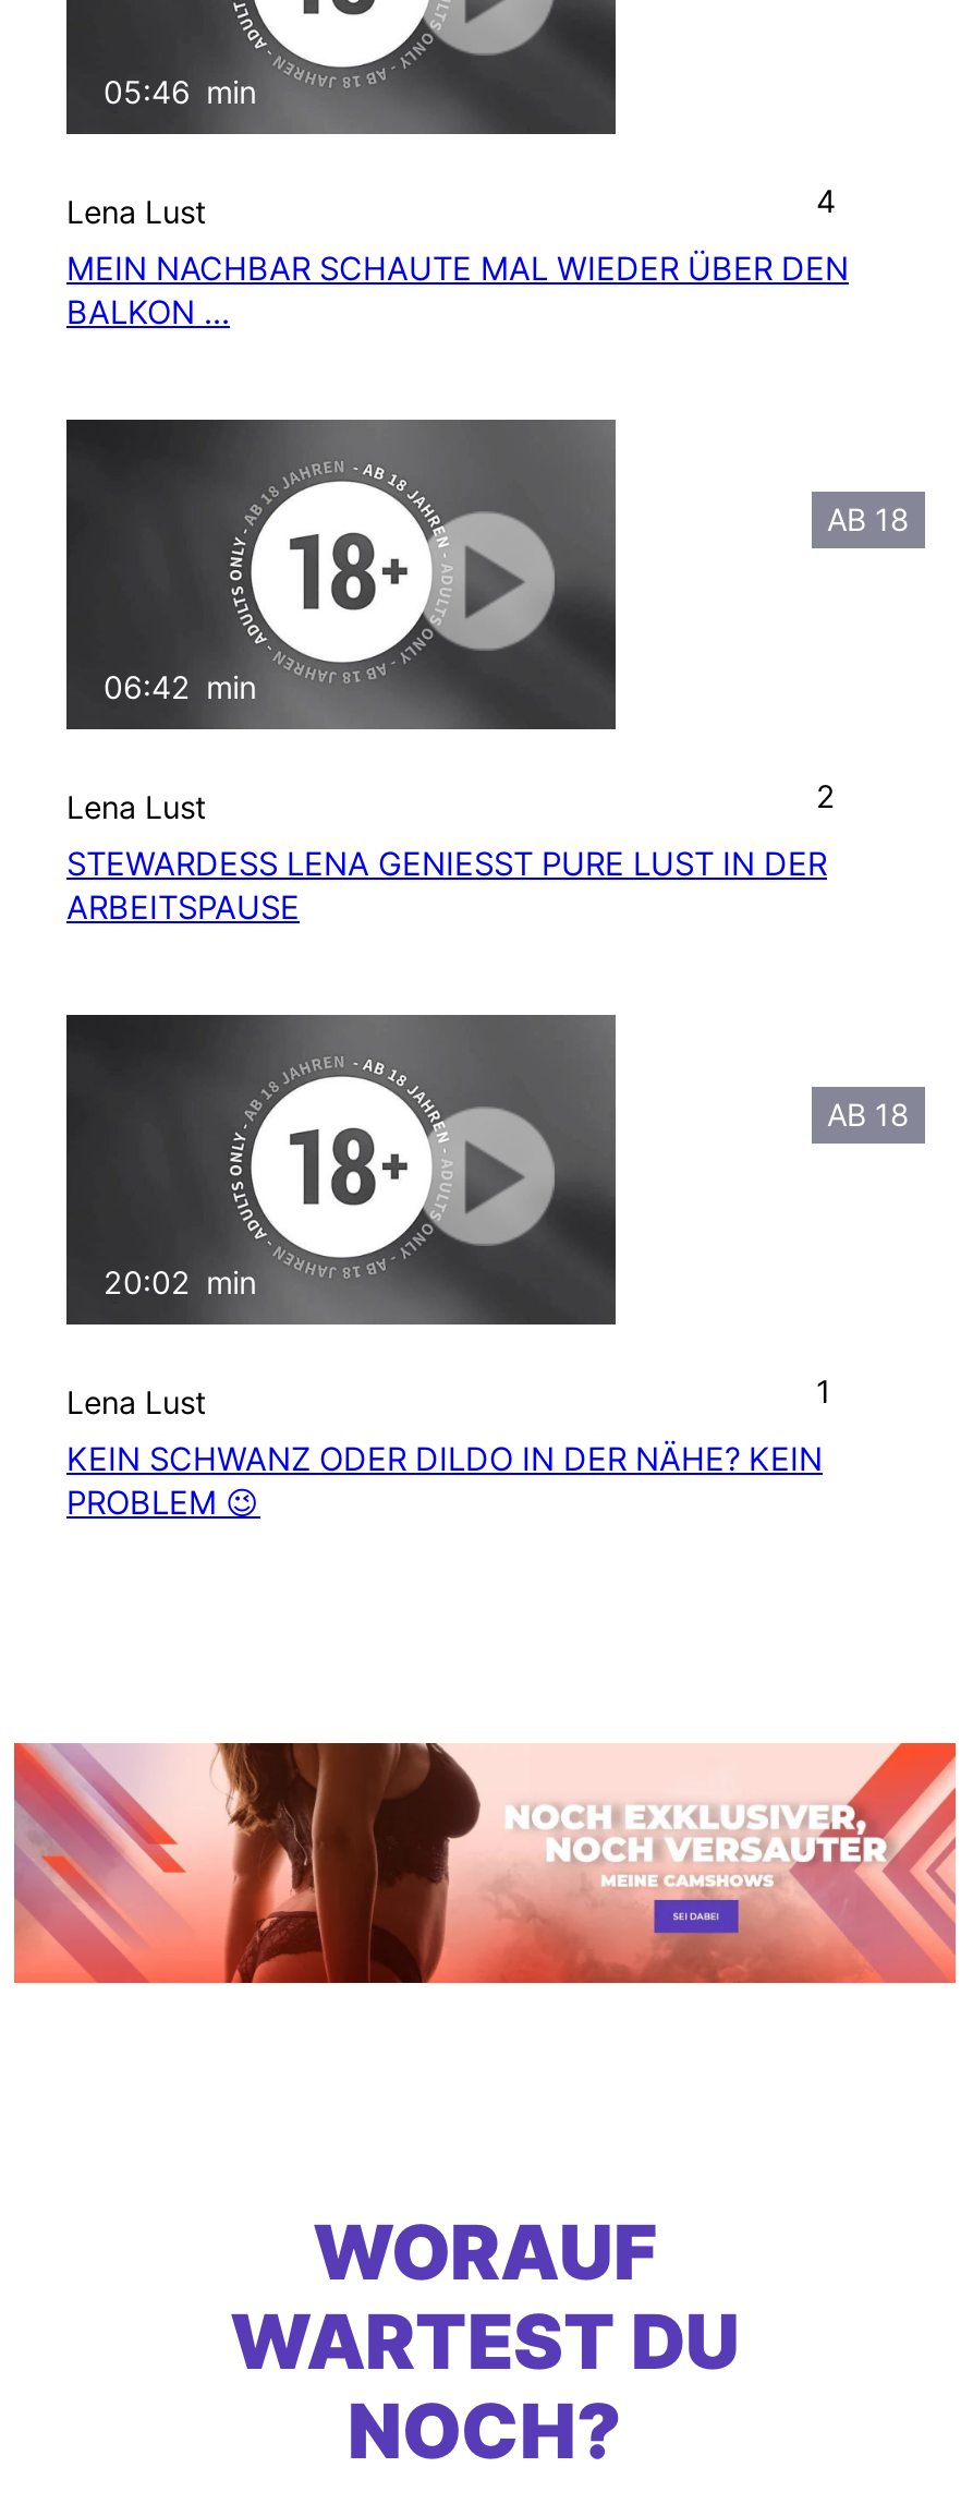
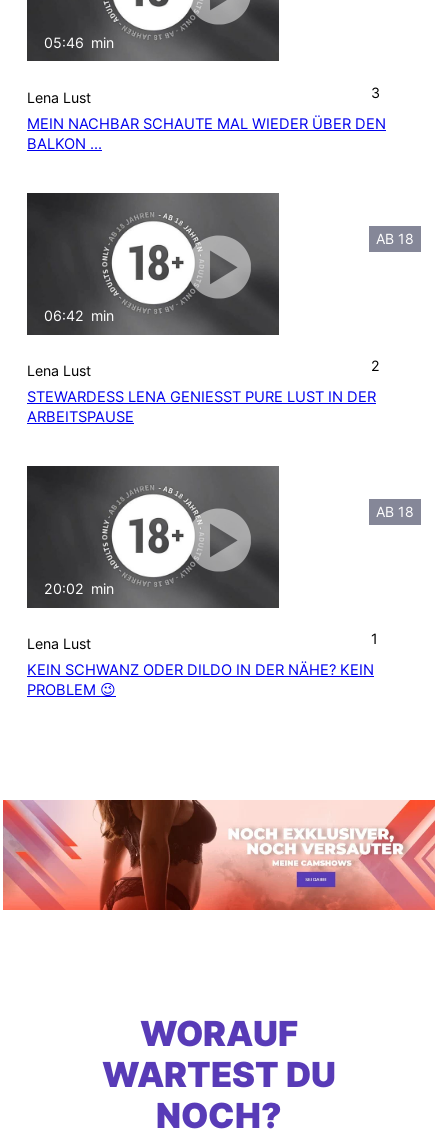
- 4
+ 3
